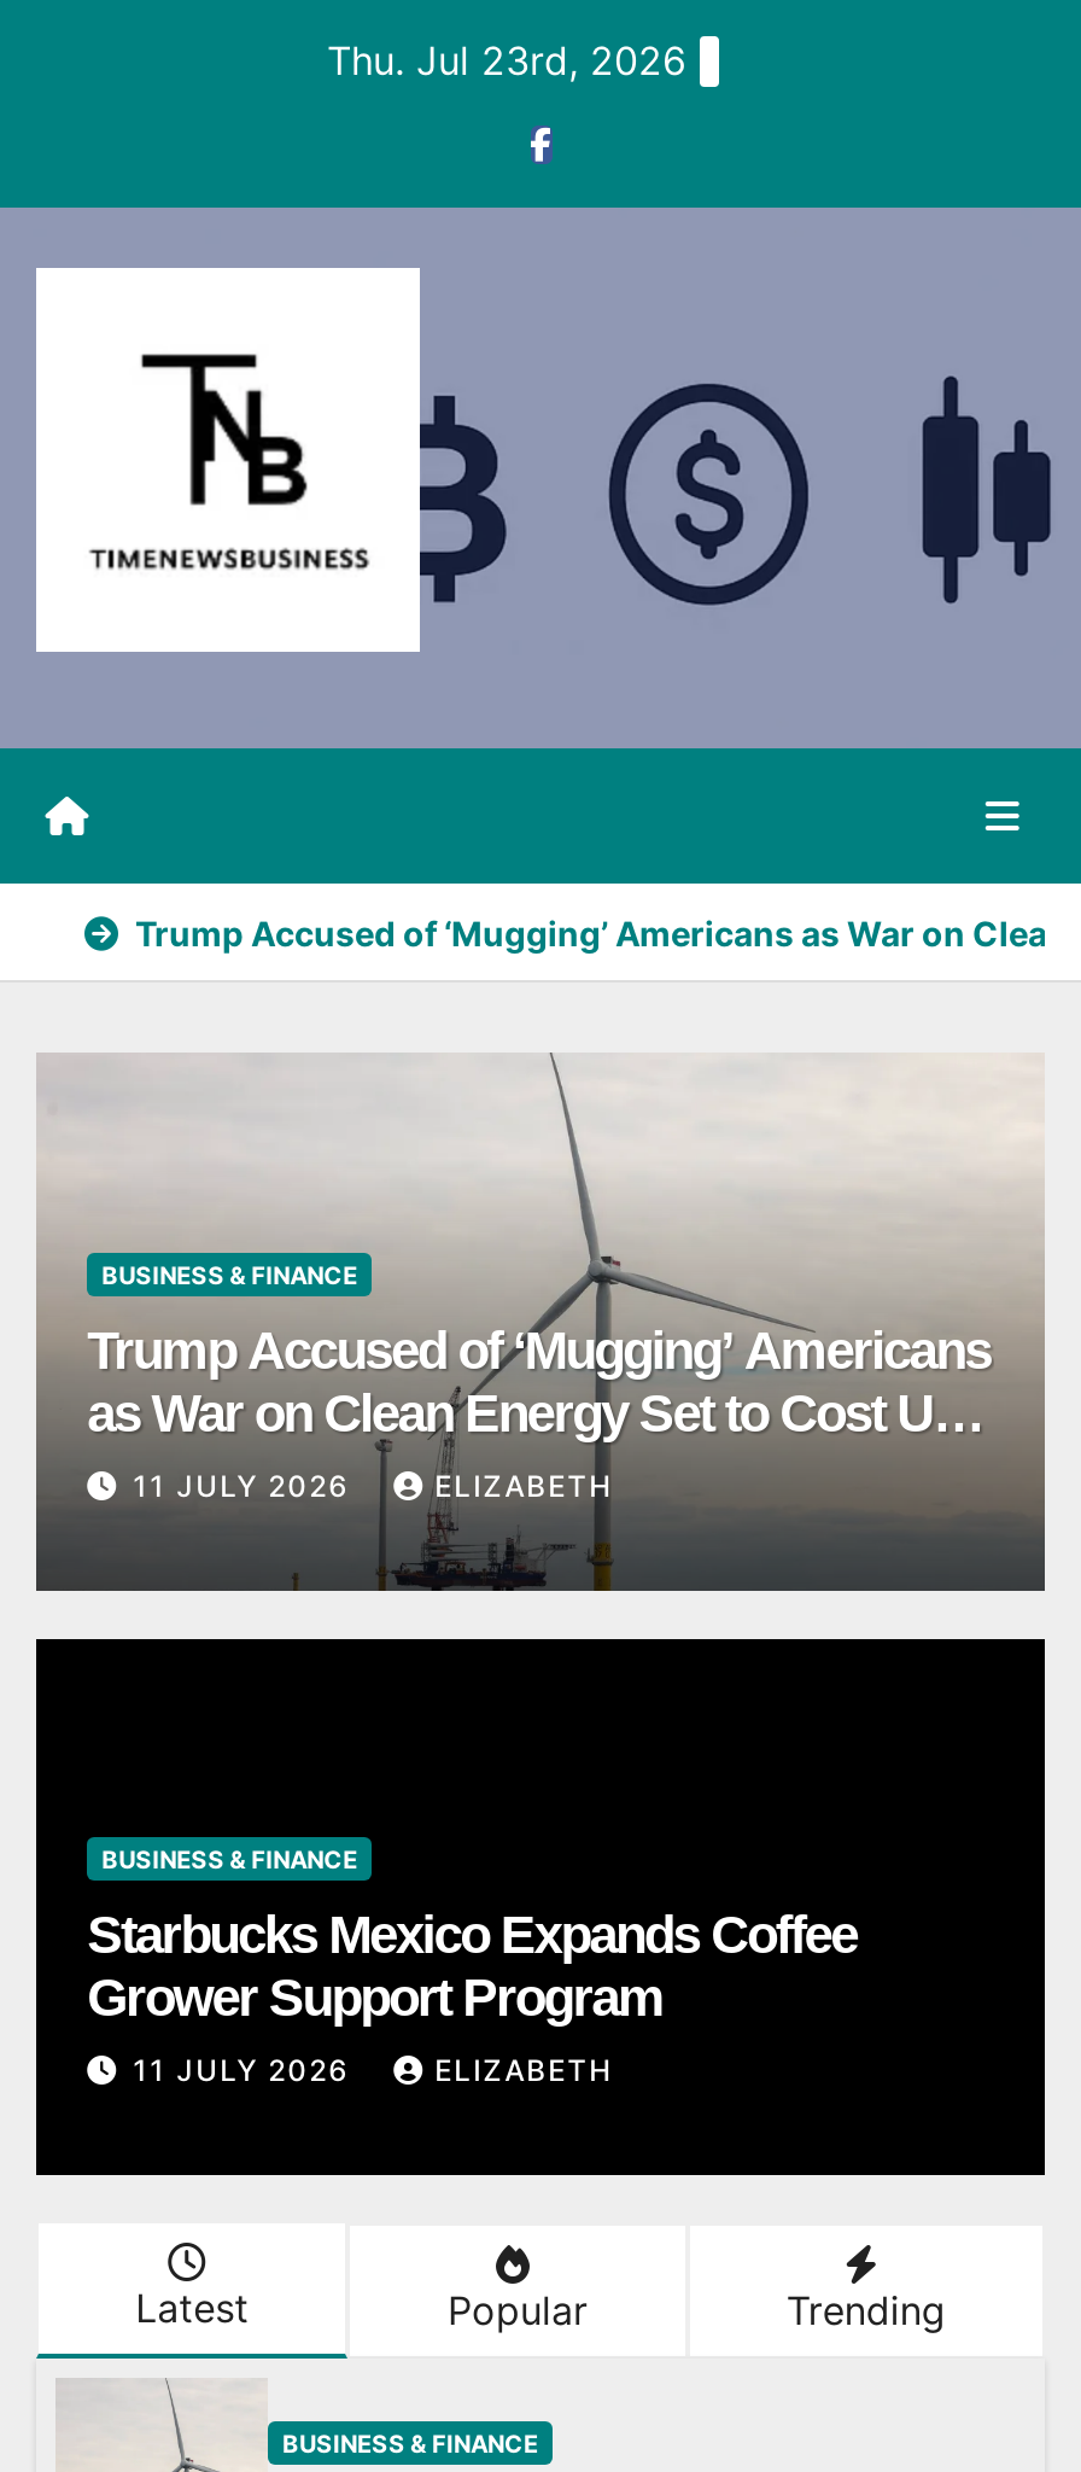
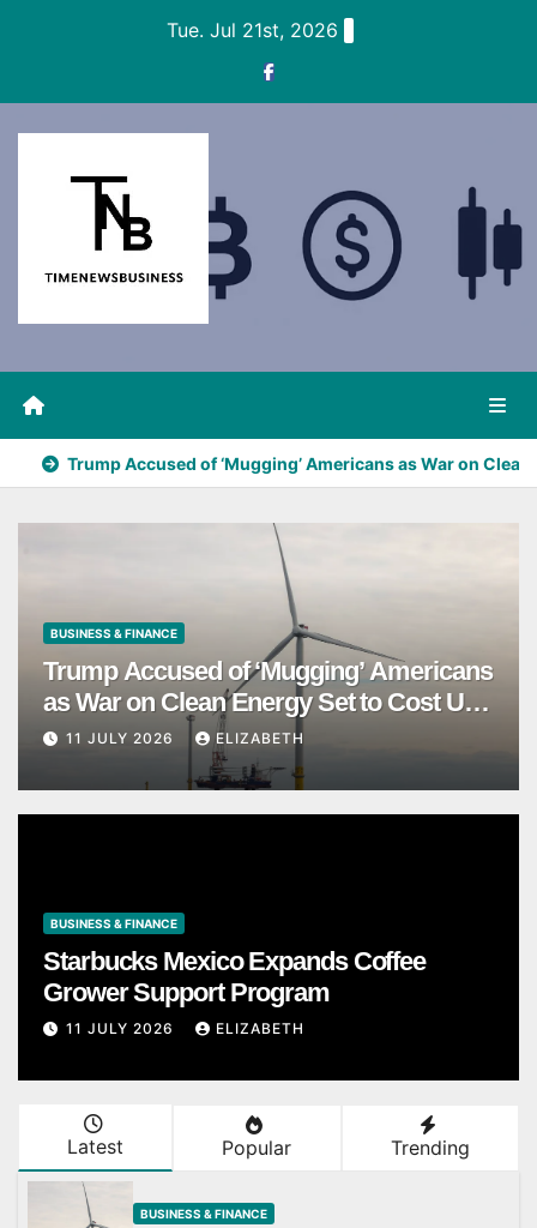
- Thu. Jul 23rd, 2026
+ Tue. Jul 21st, 2026
